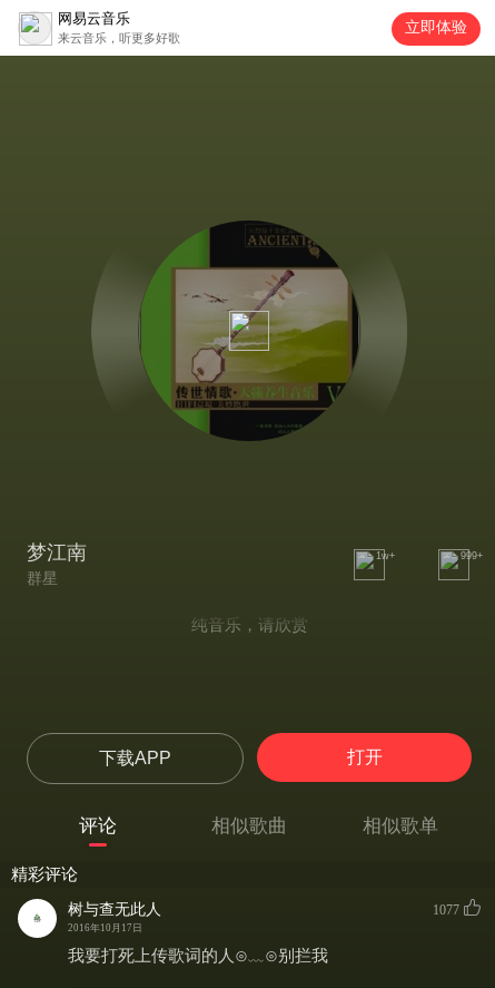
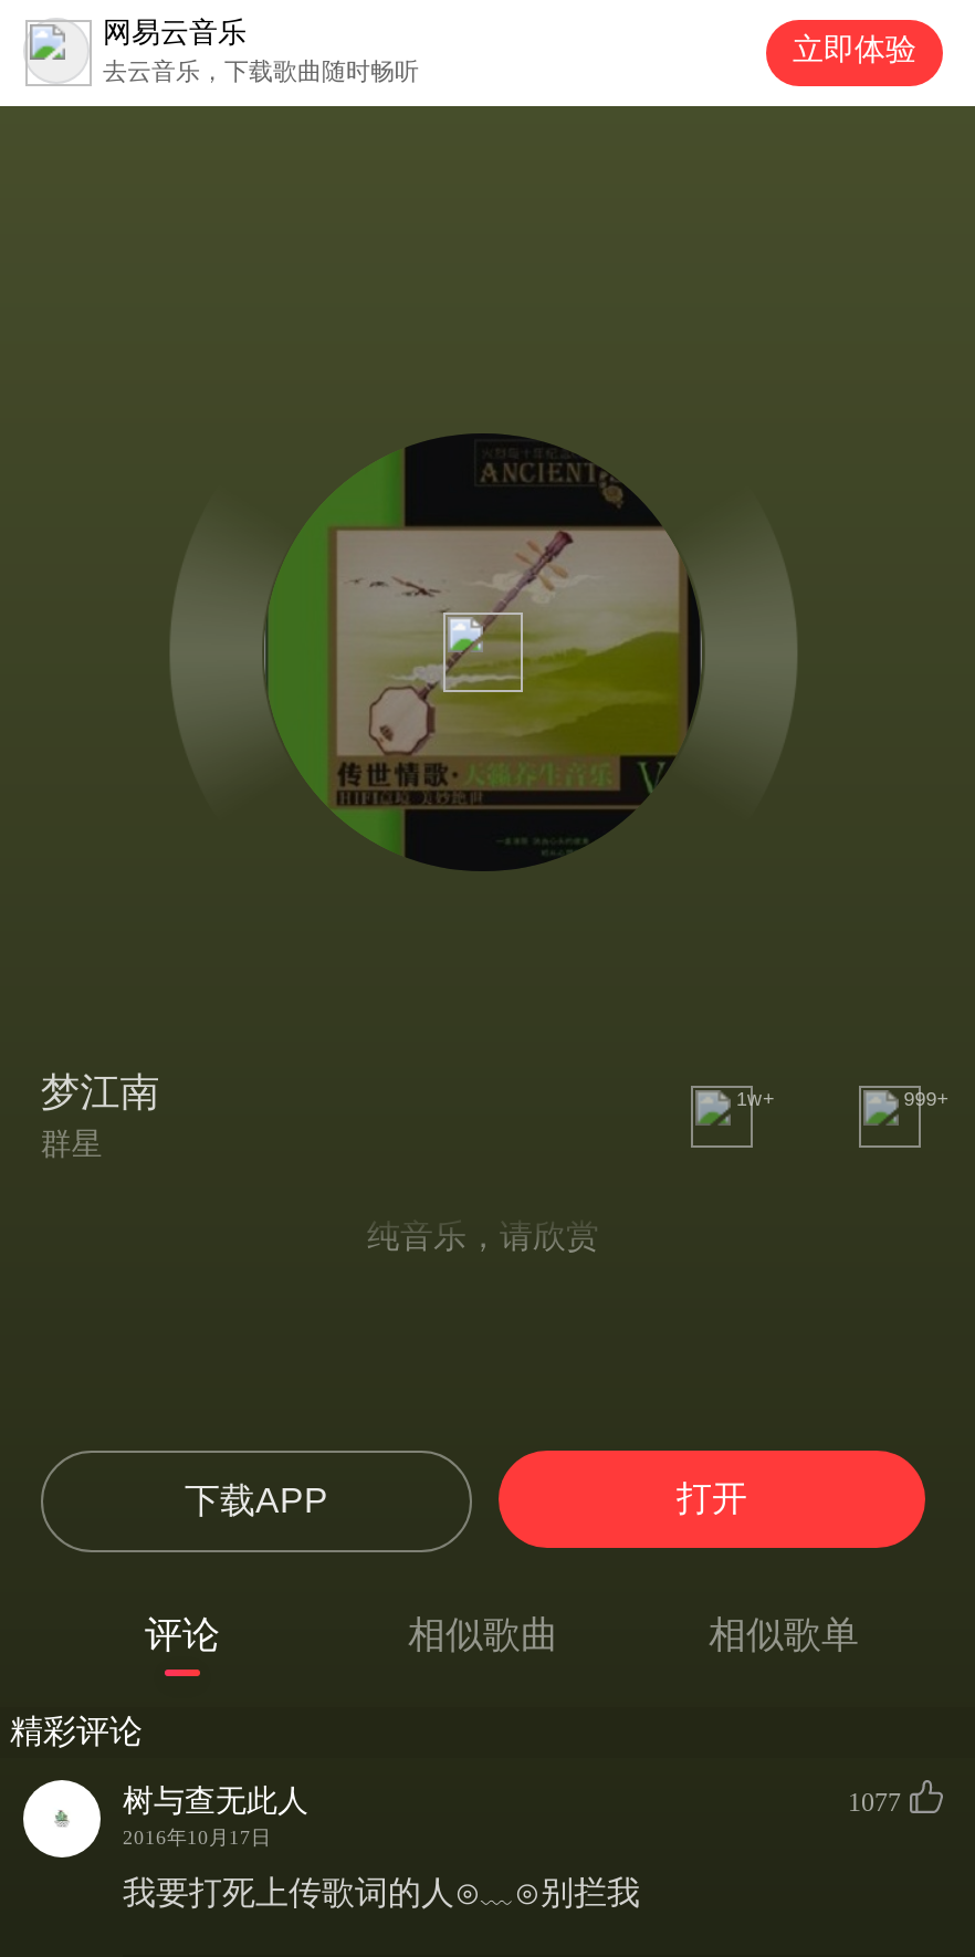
- 来云音乐，听更多好歌
+ 去云音乐，下载歌曲随时畅听
